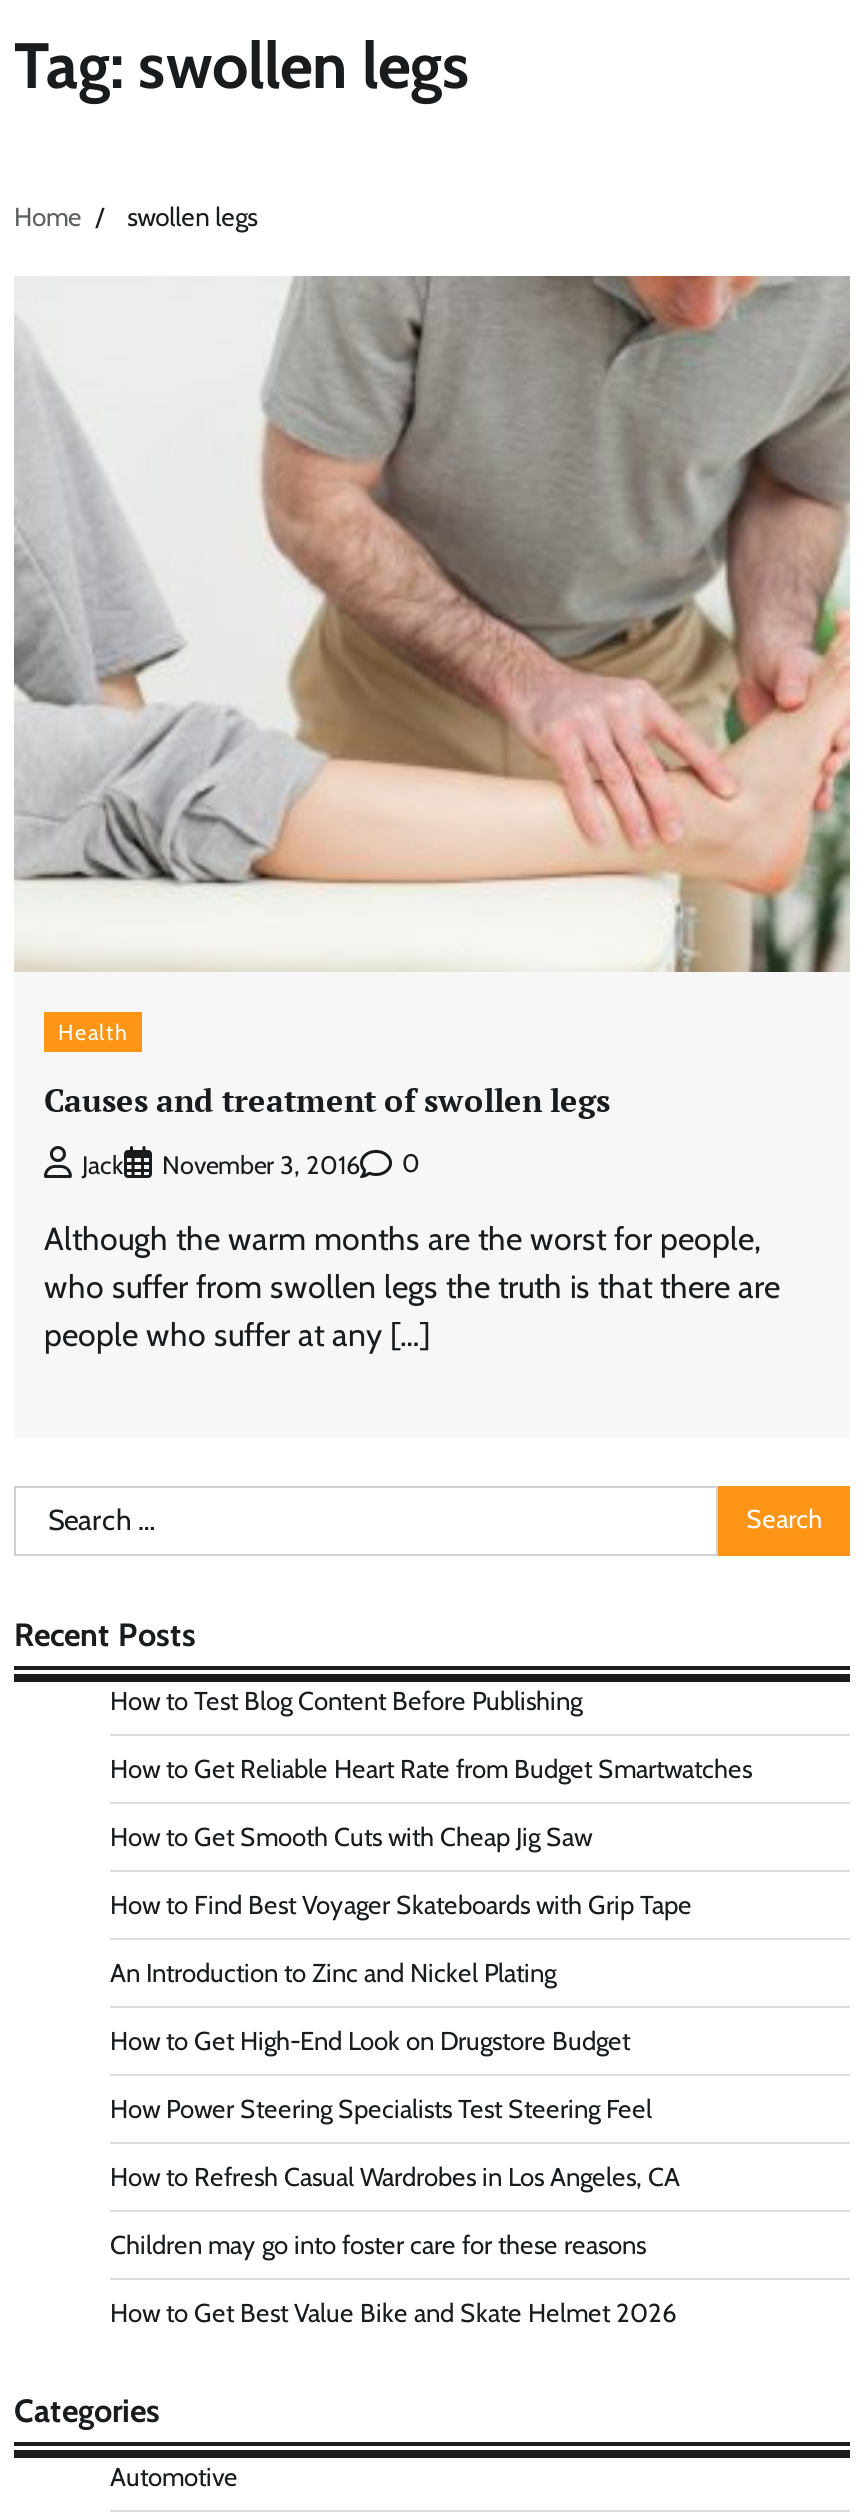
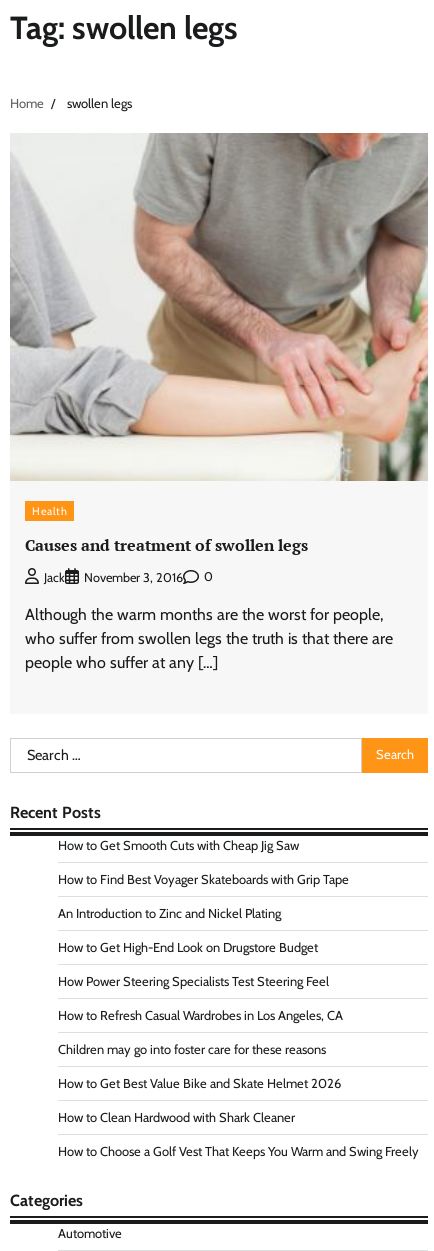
- How to Test Blog Content Before Publishing
- How to Get Reliable Heart Rate from Budget Smartwatches

moved up: How to Get Smooth Cuts with Cheap Jig Saw | How to Find Best Voyager Skateboards with Grip Tape | An Introduction to Zinc and Nickel Plating | How to Get High-End Look on Drugstore Budget | How Power Steering Specialists Test Steering Feel | How to Refresh Casual Wardrobes in Los Angeles, CA | Children may go into foster care for these reasons | How to Get Best Value Bike and Skate Helmet 2026

+ How to Clean Hardwood with Shark Cleaner
+ How to Choose a Golf Vest That Keeps You Warm and Swing Freely
